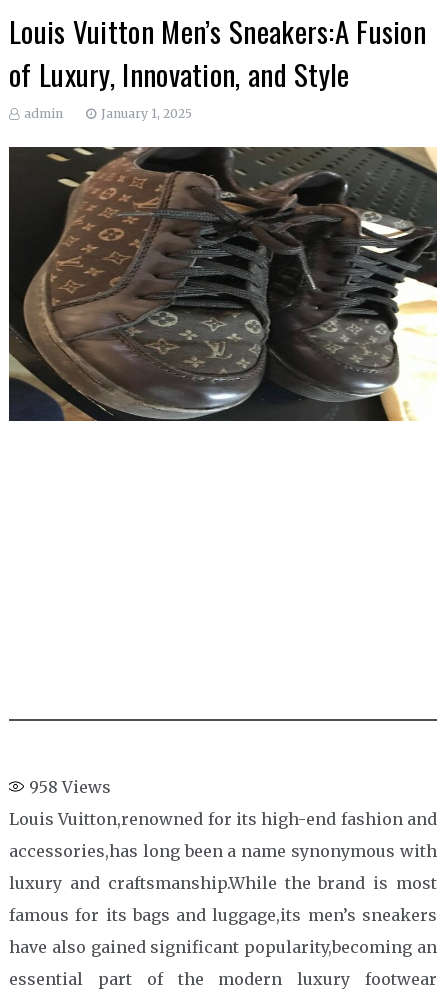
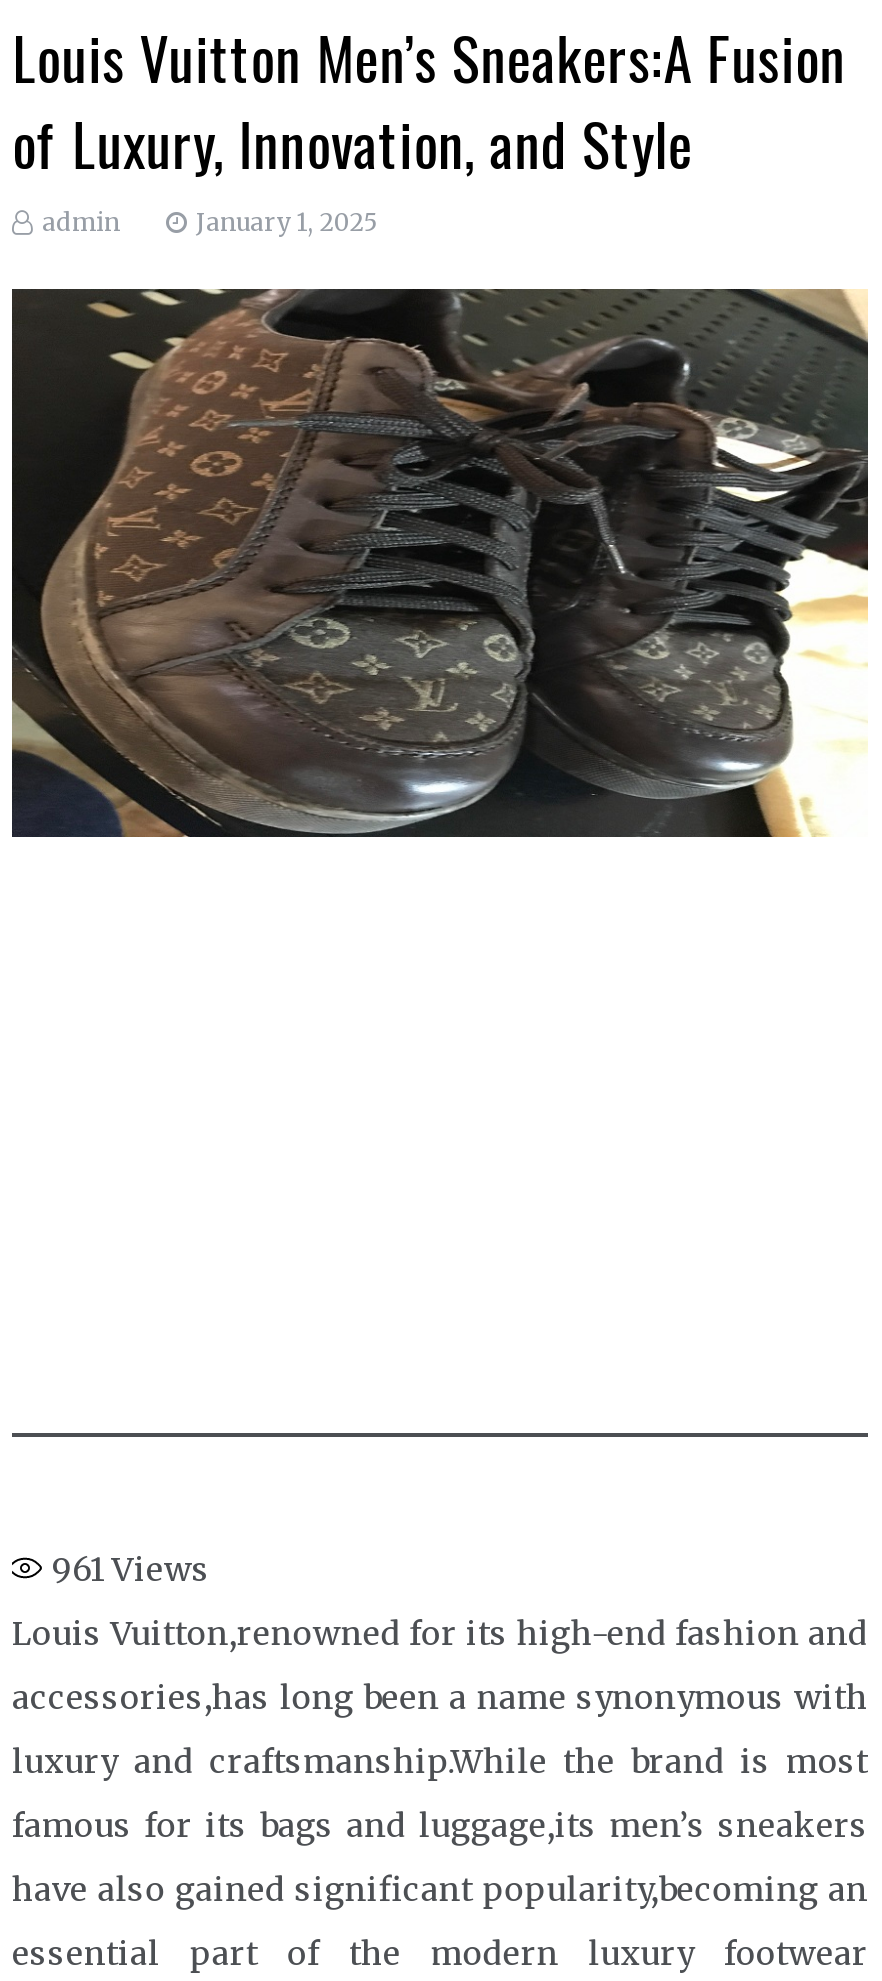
- 958 Views
+ 961 Views
